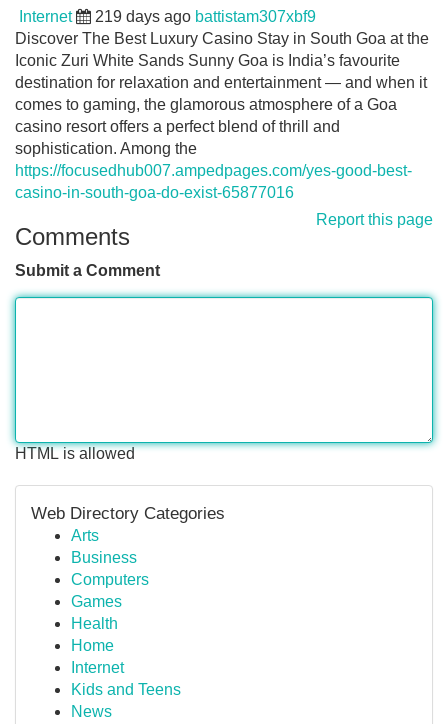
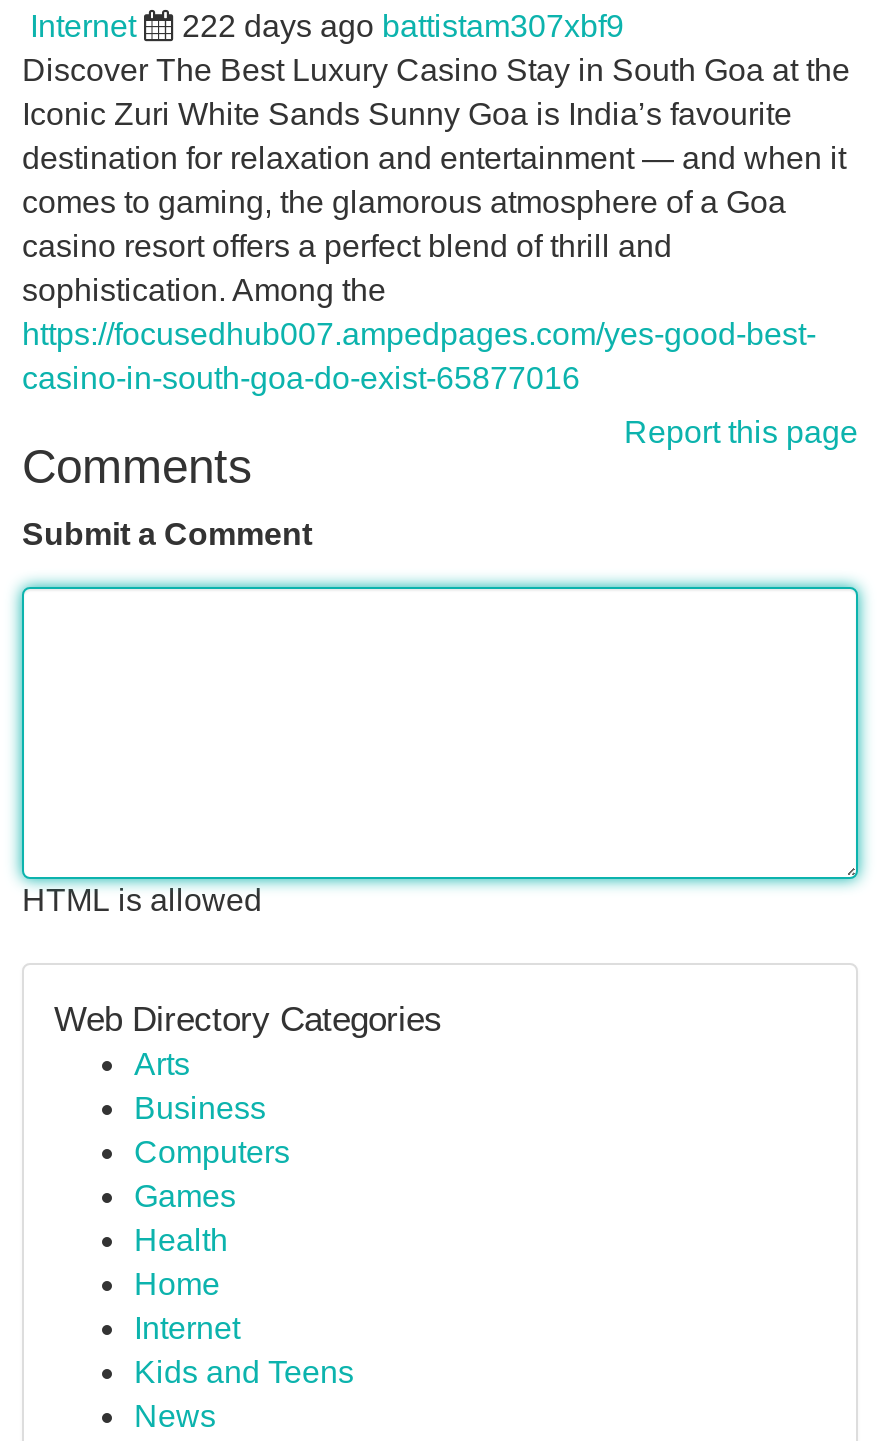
- 219 days ago battistam307xbf9
+ 222 days ago battistam307xbf9
